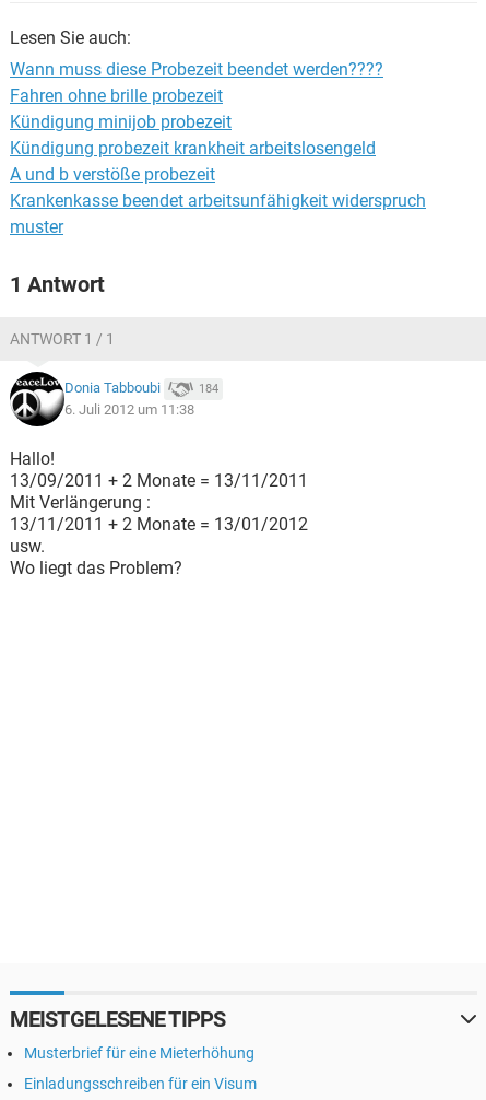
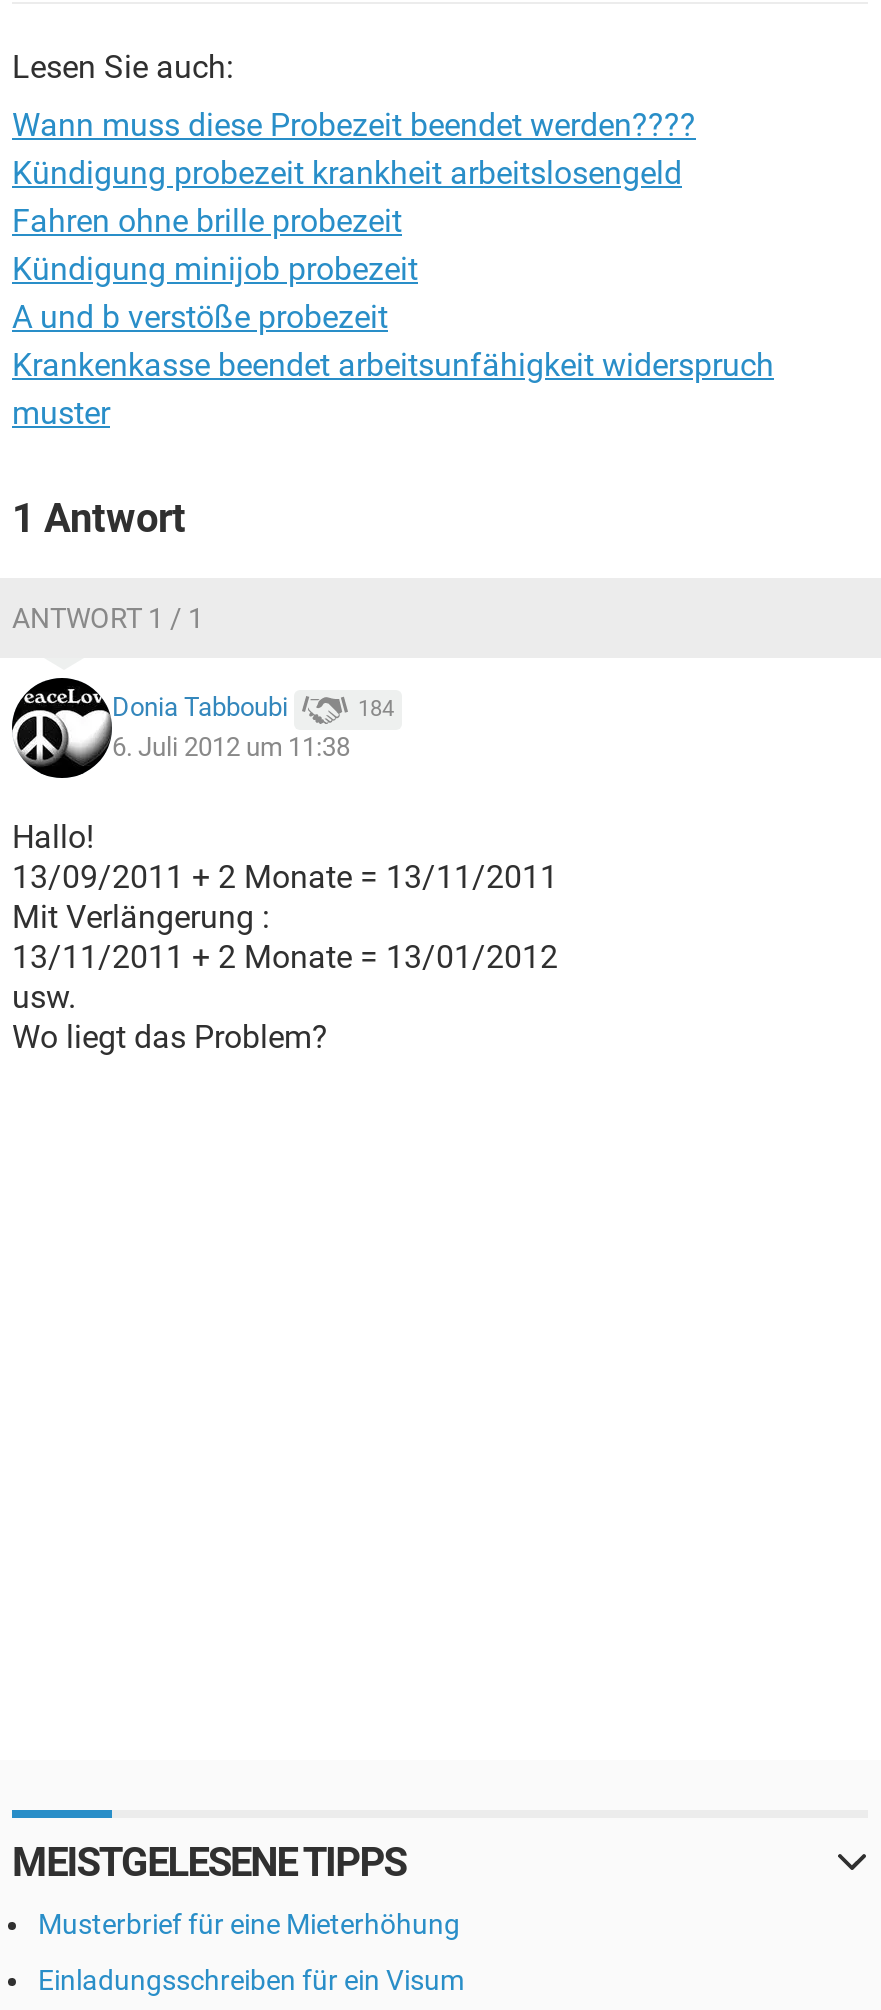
moved down: Fahren ohne brille probezeit | Kündigung minijob probezeit

moved up: Kündigung probezeit krankheit arbeitslosengeld
